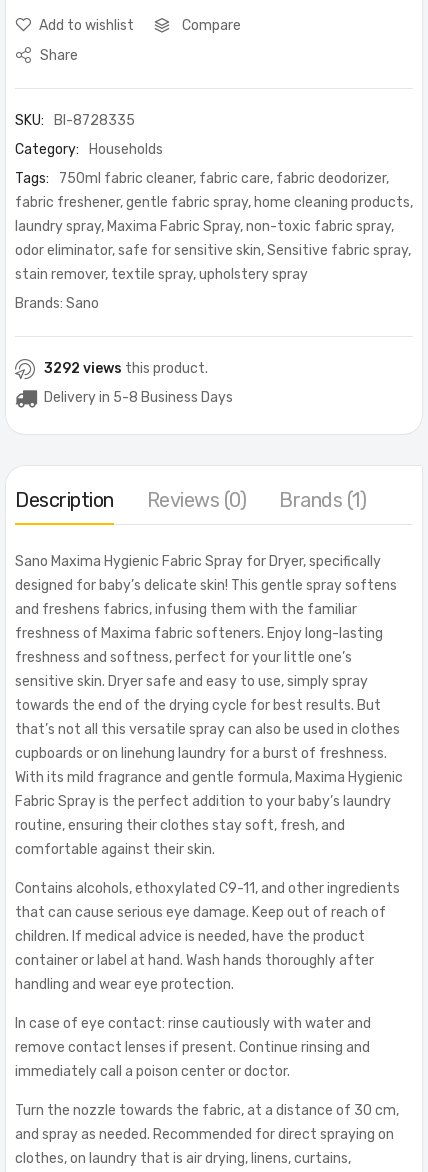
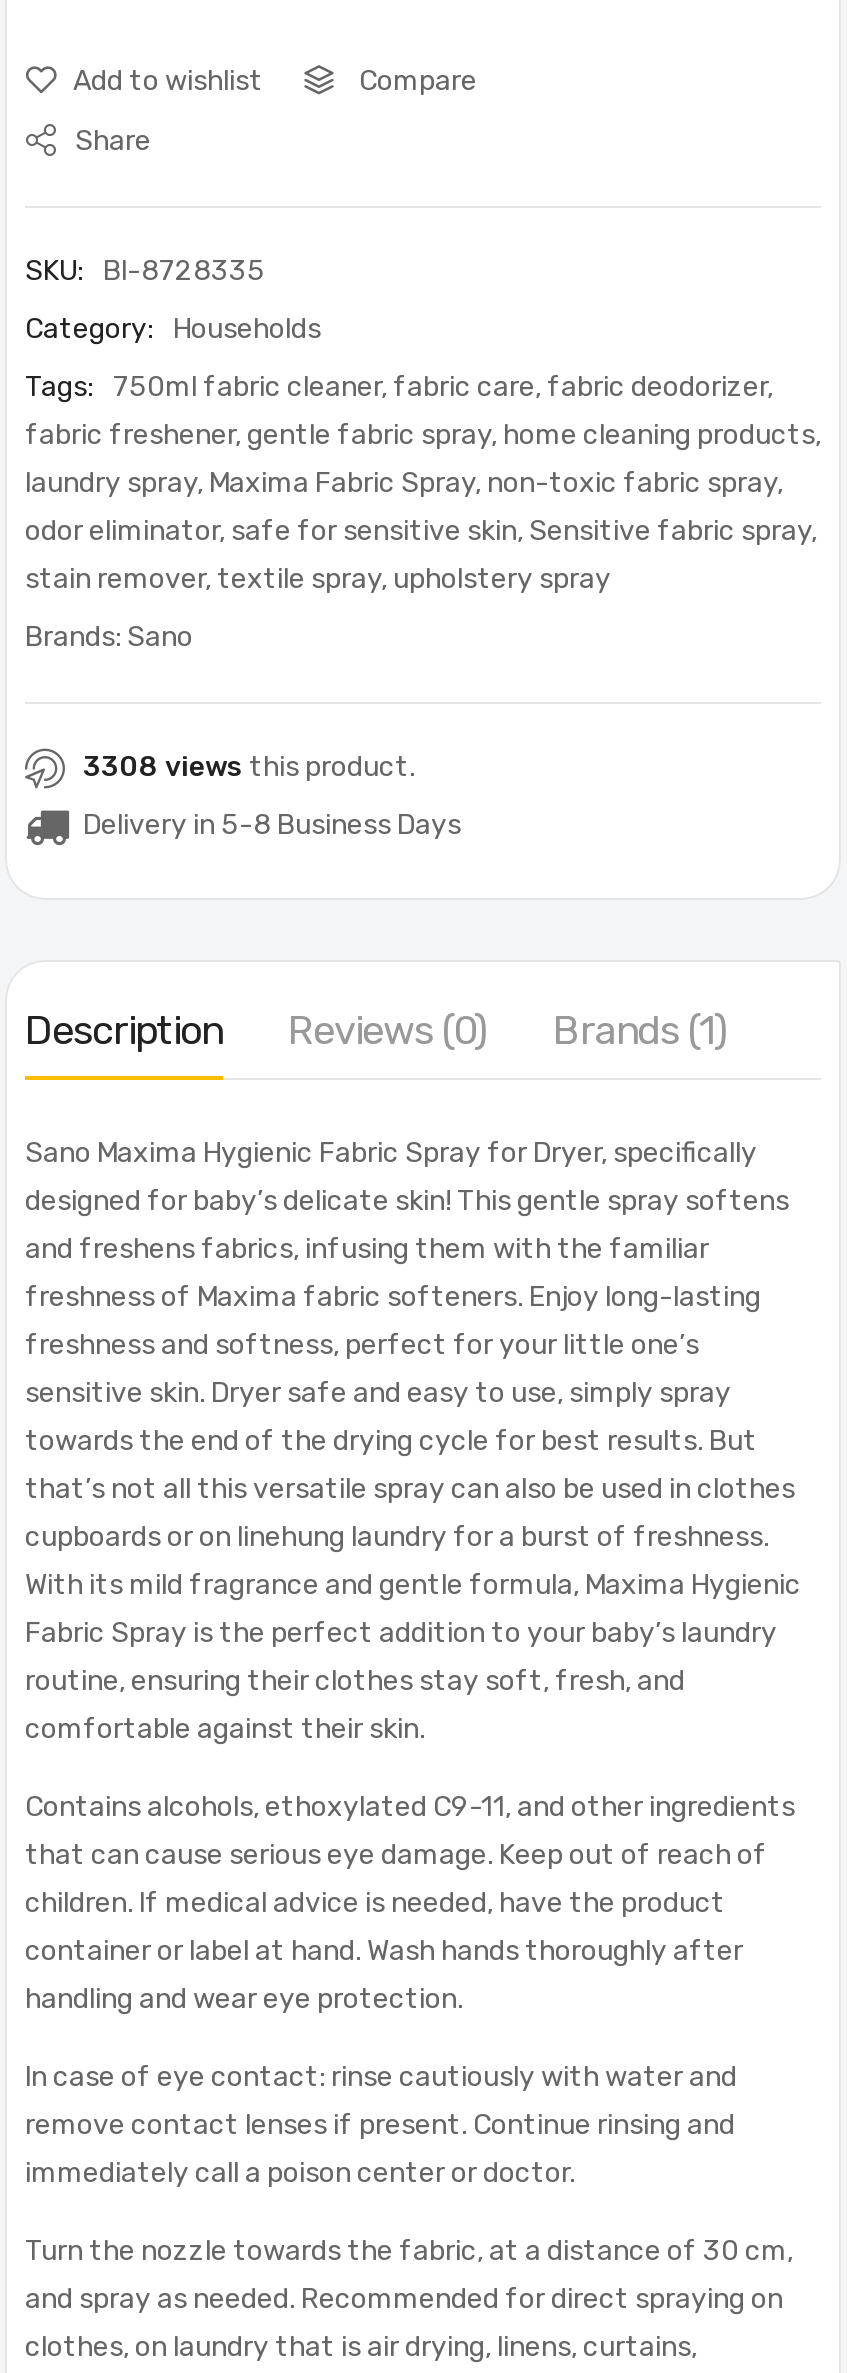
- 3292 views this product.
+ 3308 views this product.
